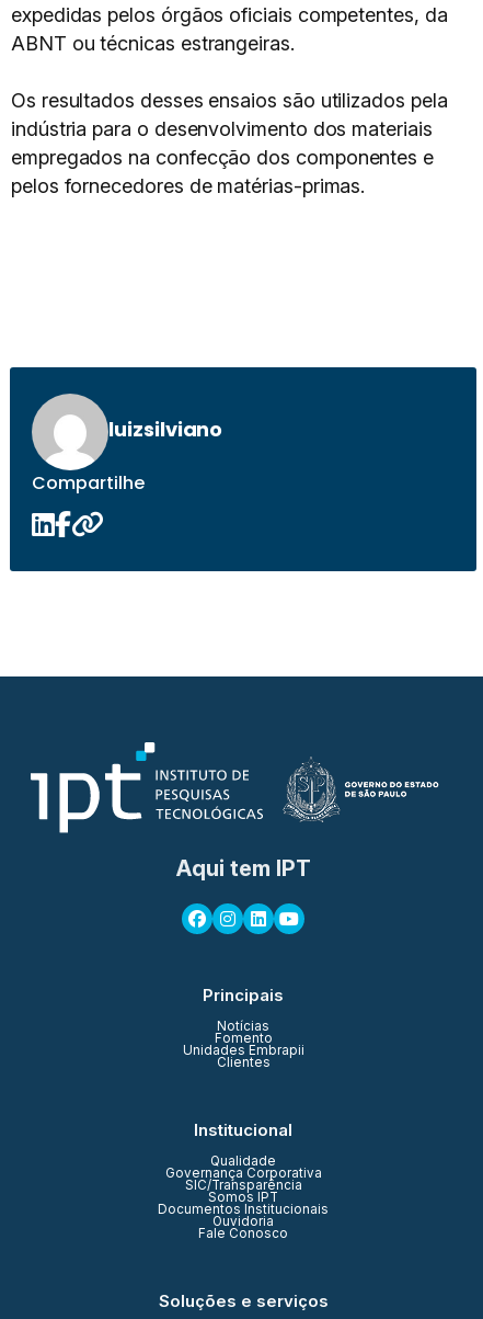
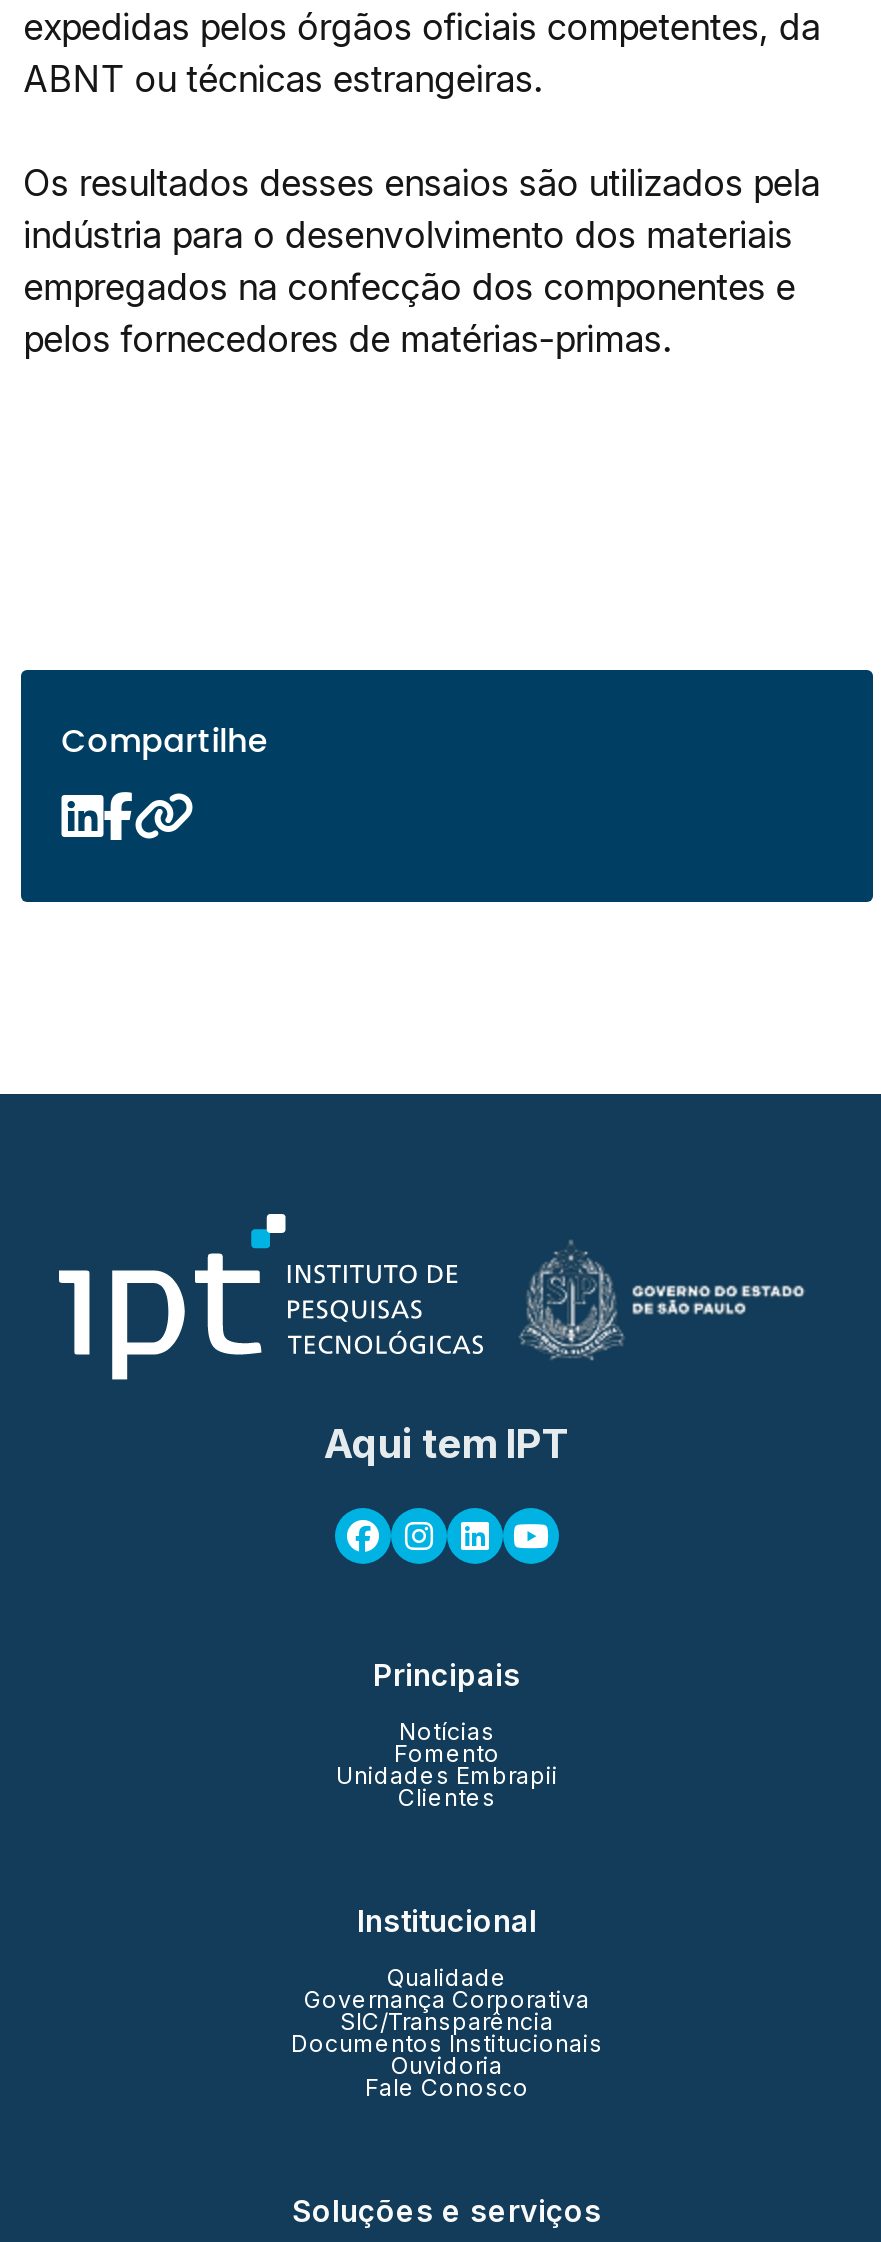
- [image]
- luizsilviano

- Somos IPT
